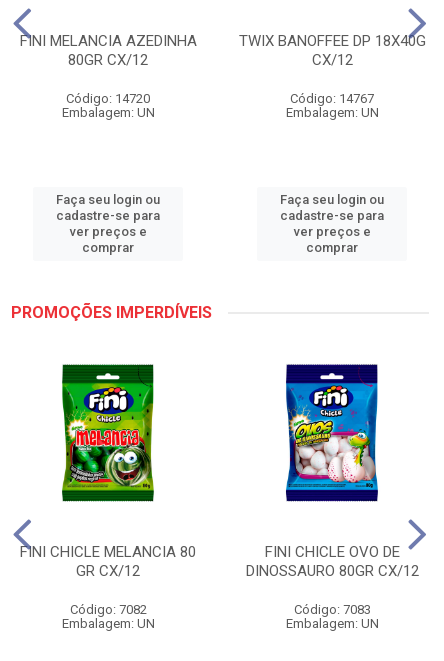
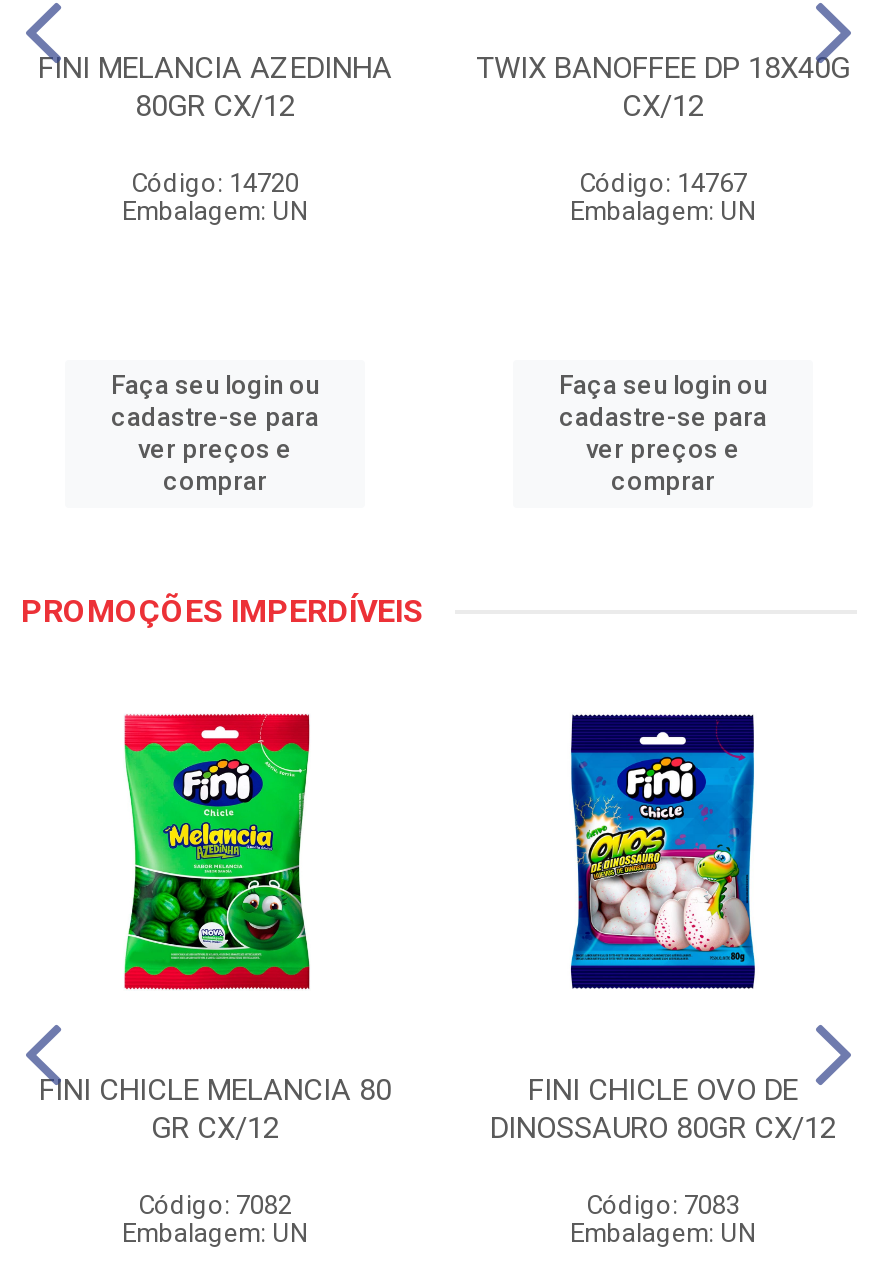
- [image]
+ [image]
